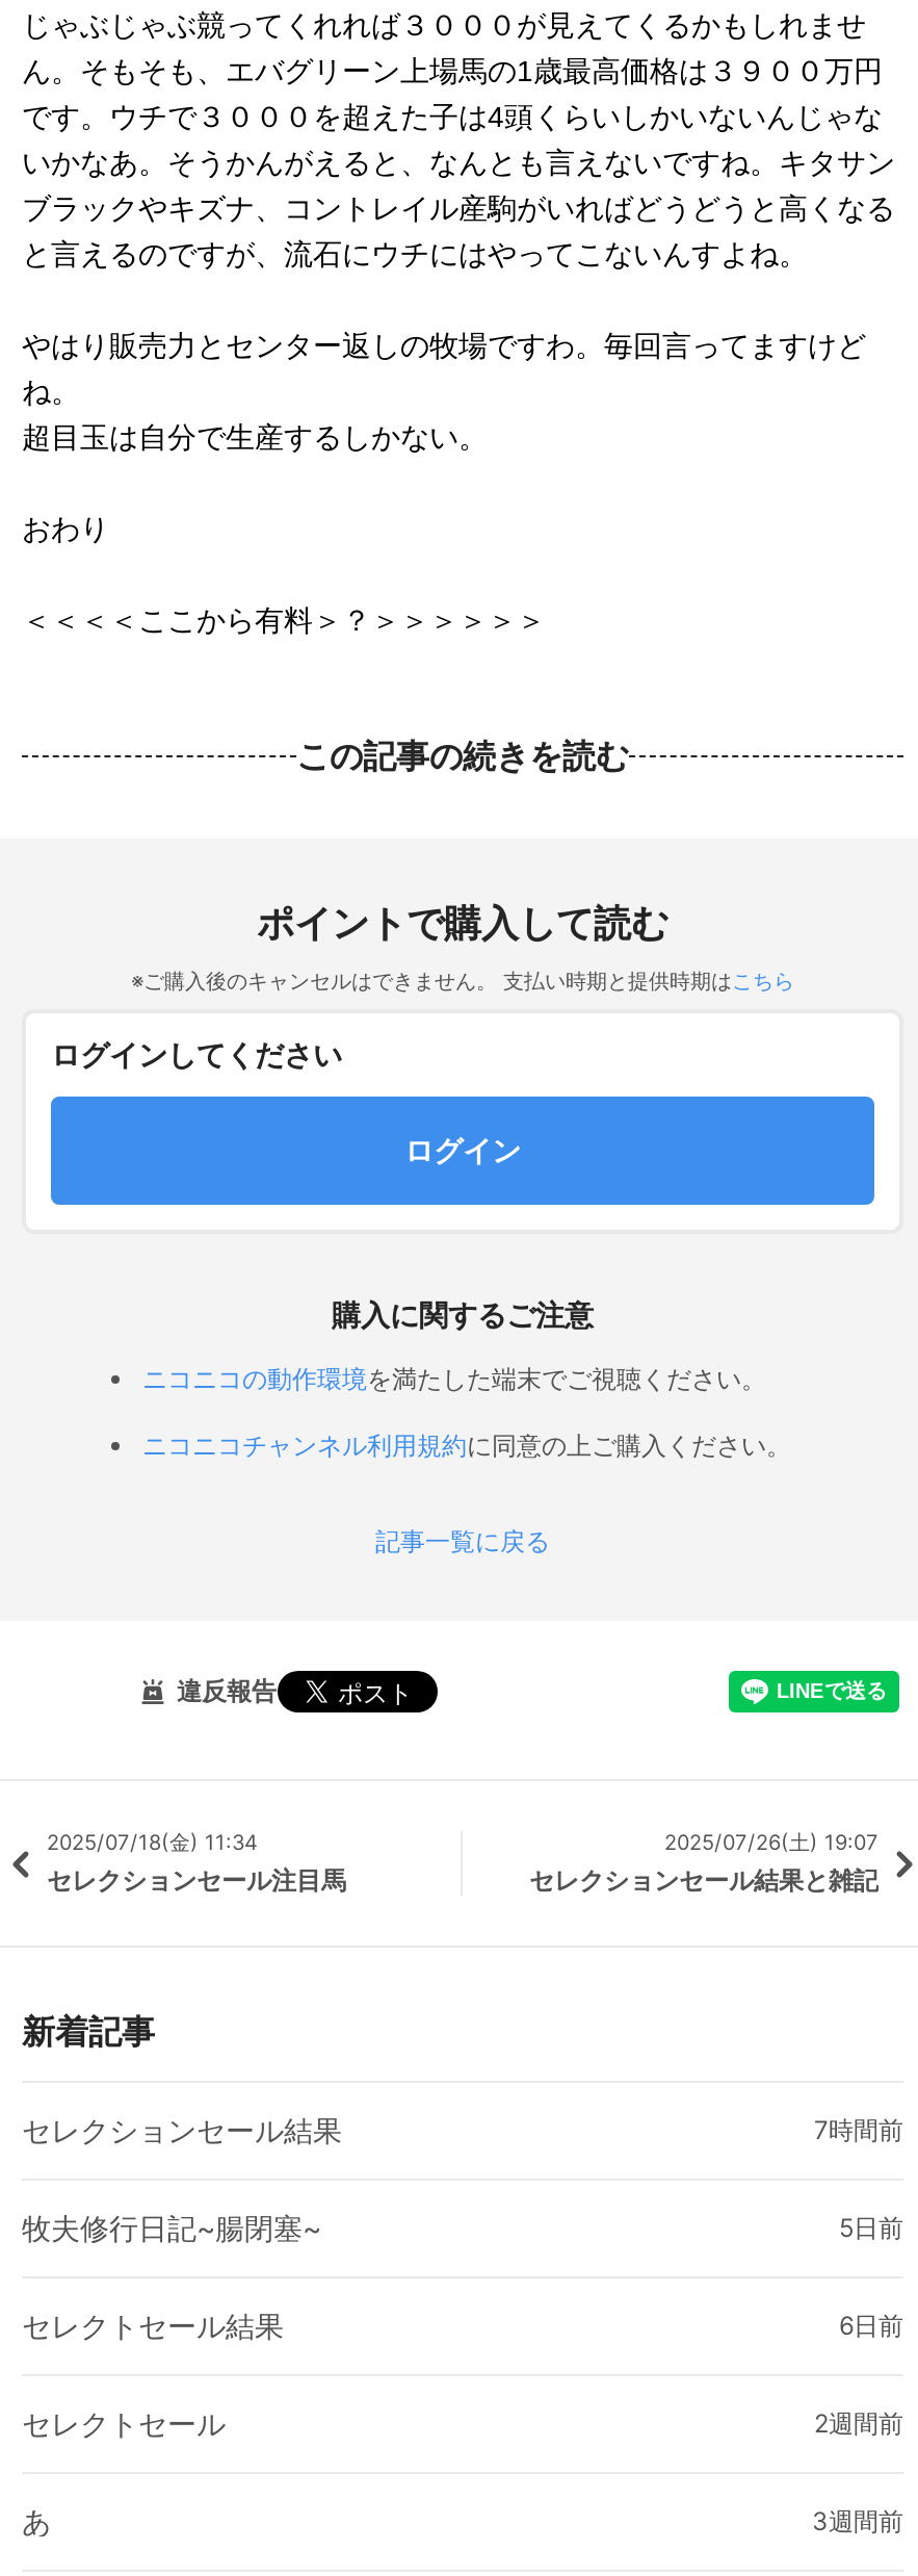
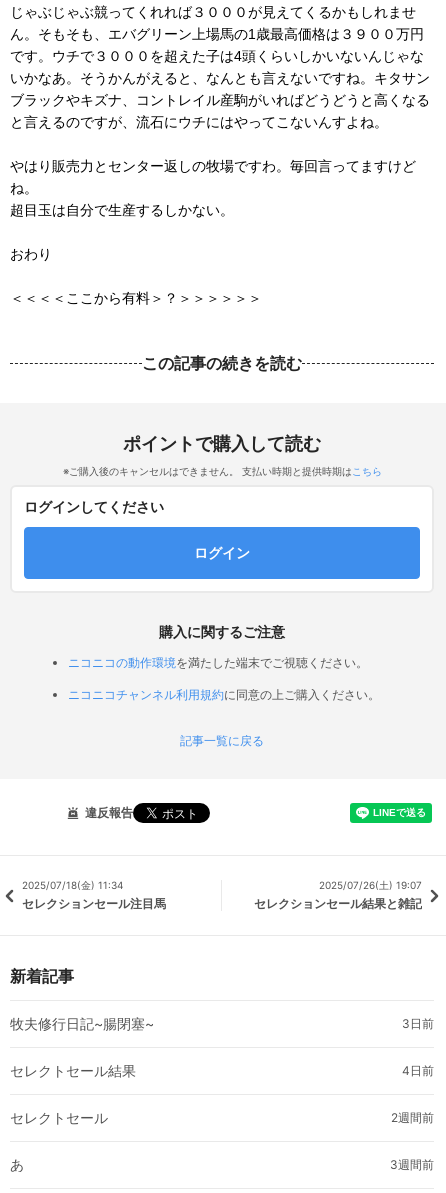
- セレクションセール結果
- 7時間前

- 5日前
+ 3日前

- 6日前
+ 4日前
